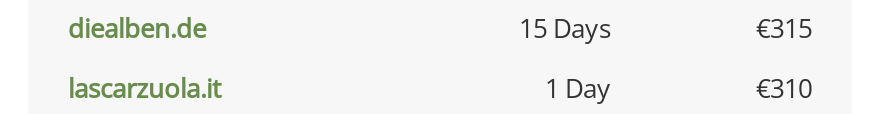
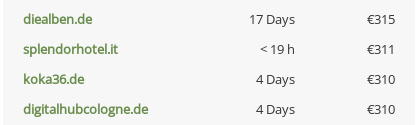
- 15 Days
+ 17 Days

- lascarzuola.it
- 1 Day
+ splendorhotel.it
+ < 19 h
+ €311
+ koka36.de
+ 4 Days
+ €310
+ digitalhubcologne.de
+ 4 Days
